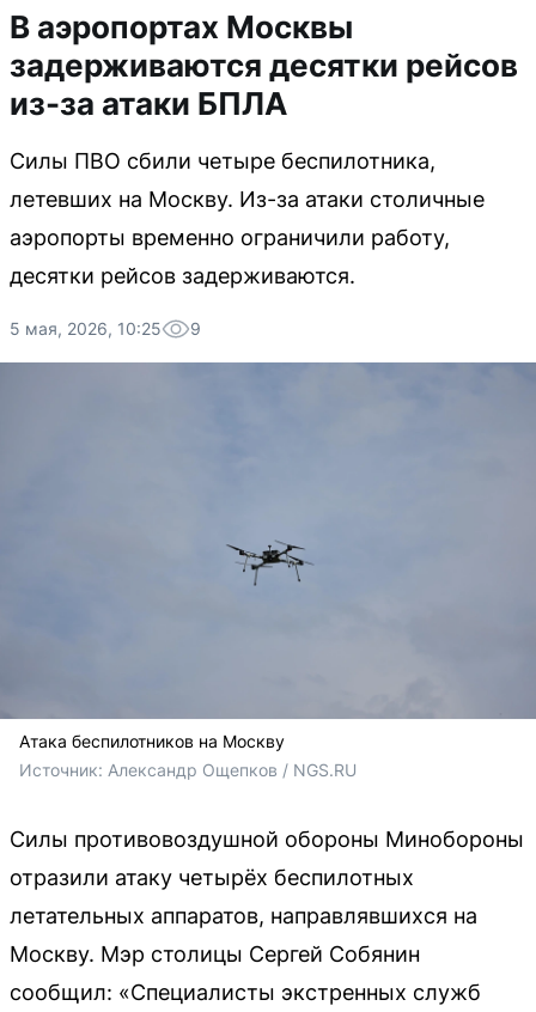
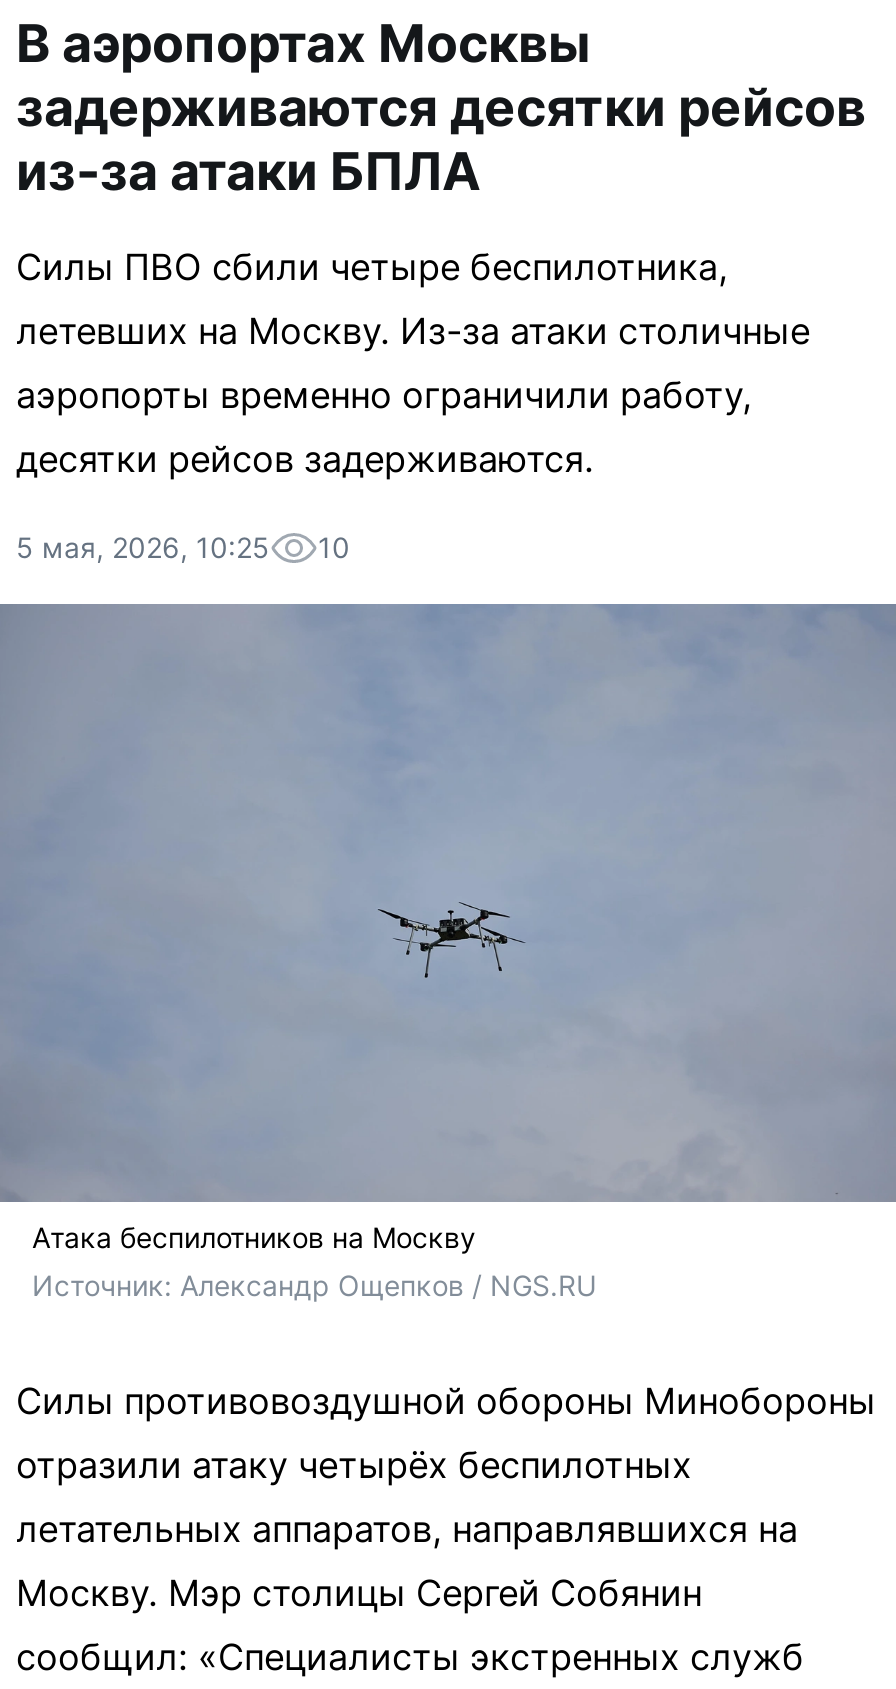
- 5 мая, 2026, 10:25 9
+ 5 мая, 2026, 10:25 10
